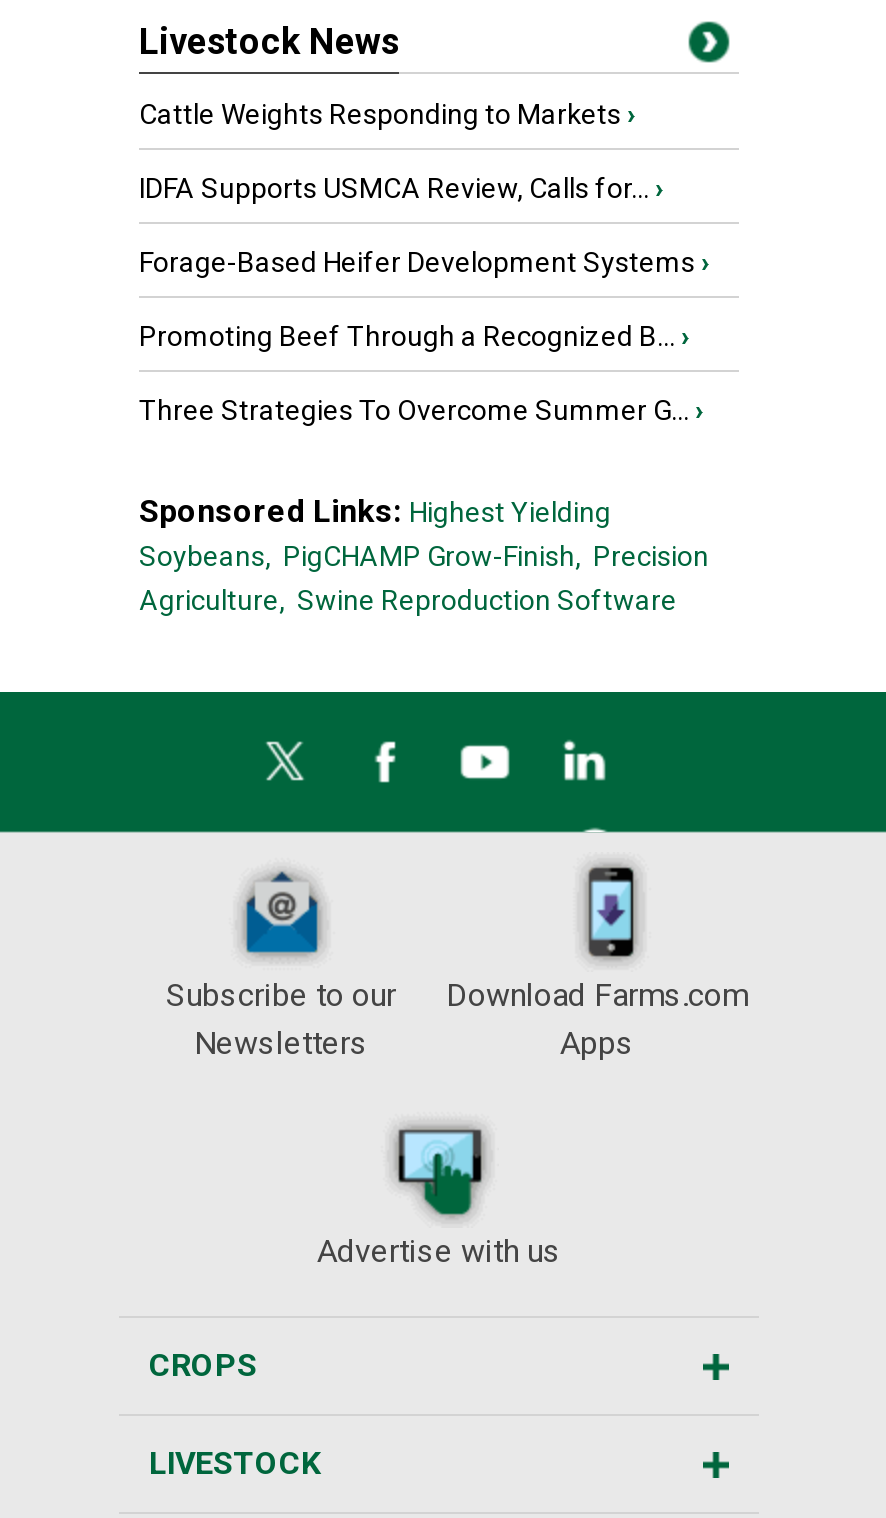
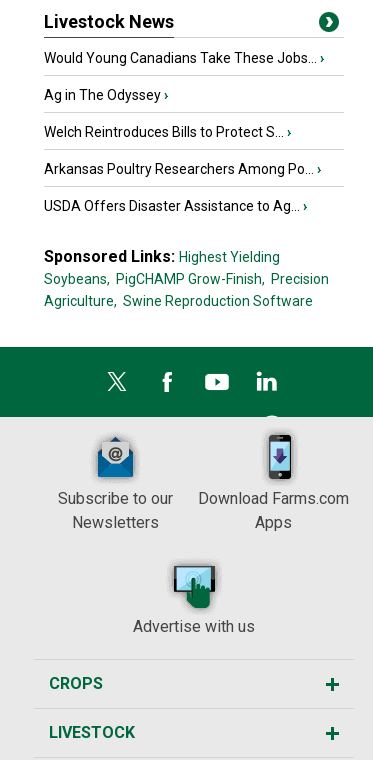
- Cattle Weights Responding to Markets ›
+ Would Young Canadians Take These Jobs... ›

- IDFA Supports USMCA Review, Calls for... ›
+ Ag in The Odyssey ›

- Forage-Based Heifer Development Systems ›
+ Welch Reintroduces Bills to Protect S... ›

- Promoting Beef Through a Recognized B... ›
+ Arkansas Poultry Researchers Among Po... ›

- Three Strategies To Overcome Summer G... ›
+ USDA Offers Disaster Assistance to Ag... ›
